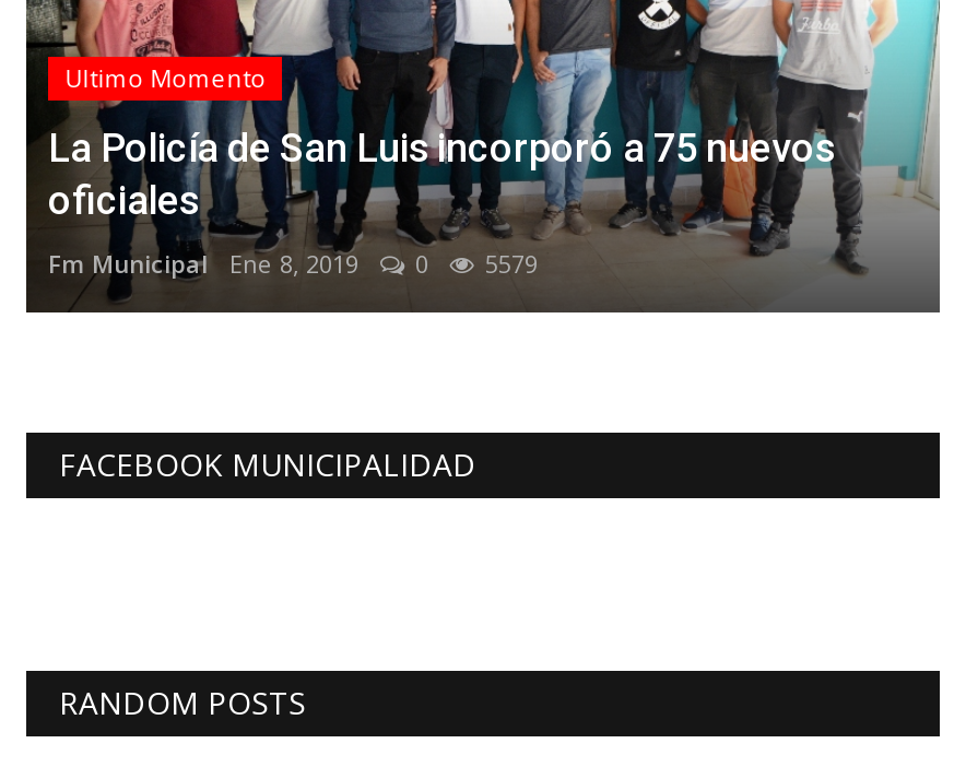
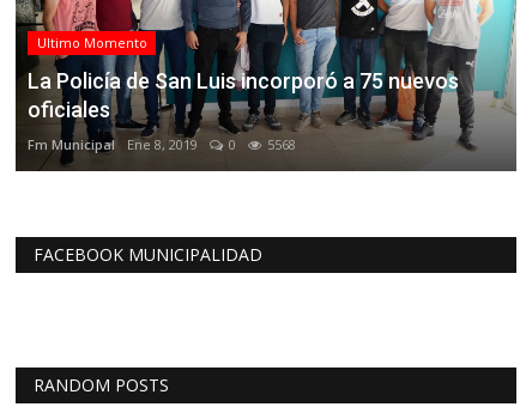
- Fm Municipal Ene 8, 2019 0 5579
+ Fm Municipal Ene 8, 2019 0 5568
